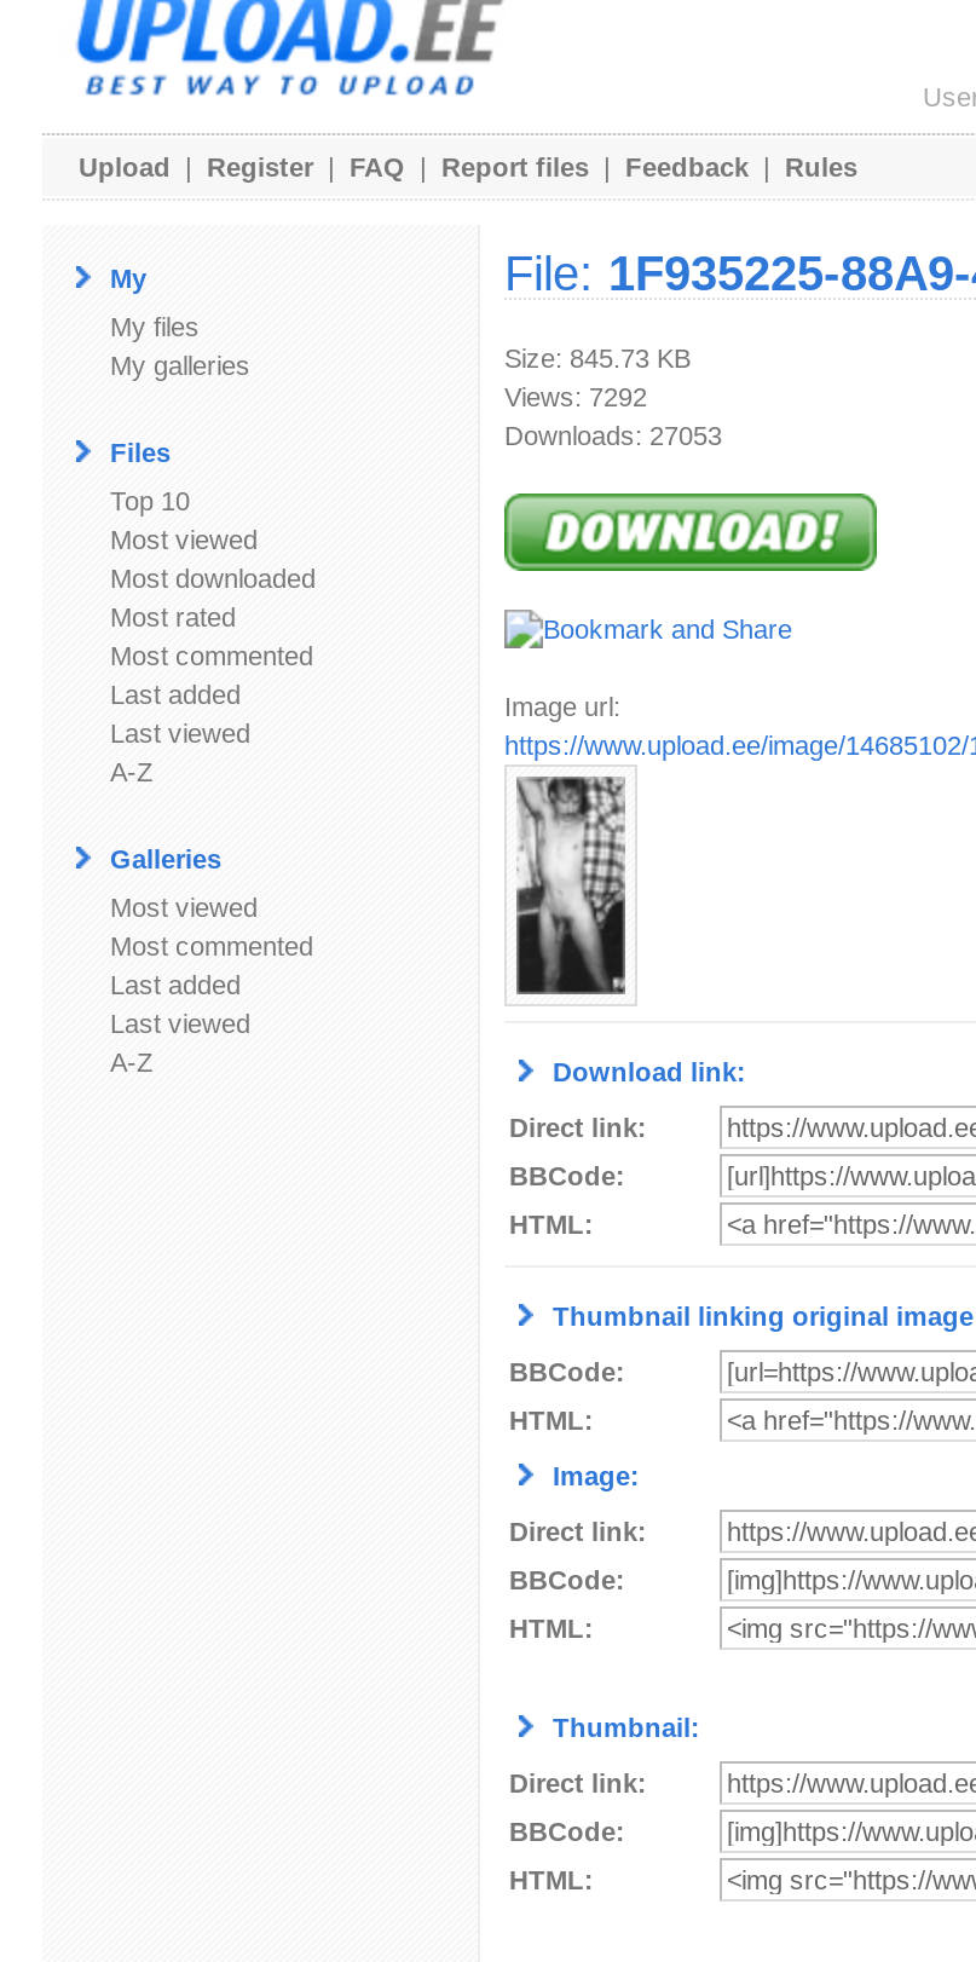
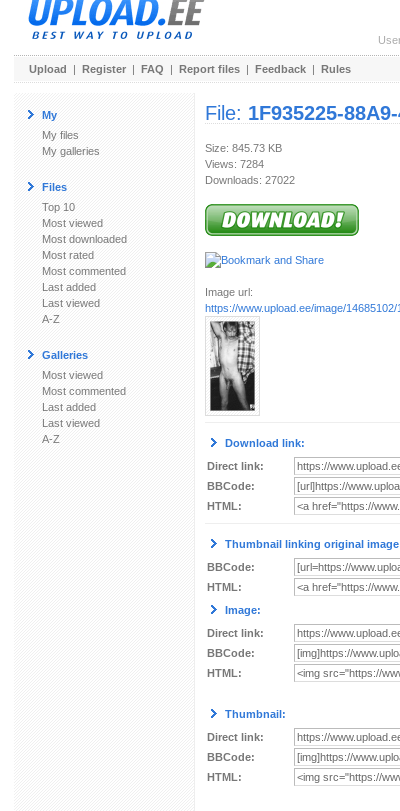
- Views: 7292
+ Views: 7284

- Downloads: 27053
+ Downloads: 27022
